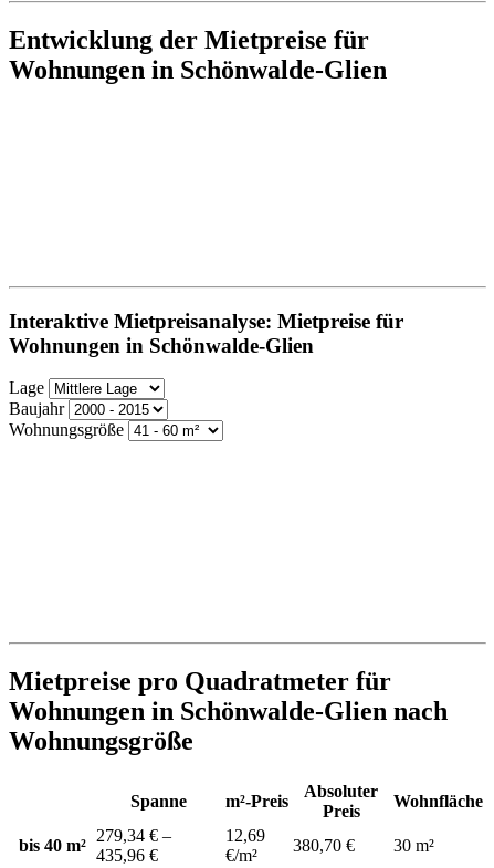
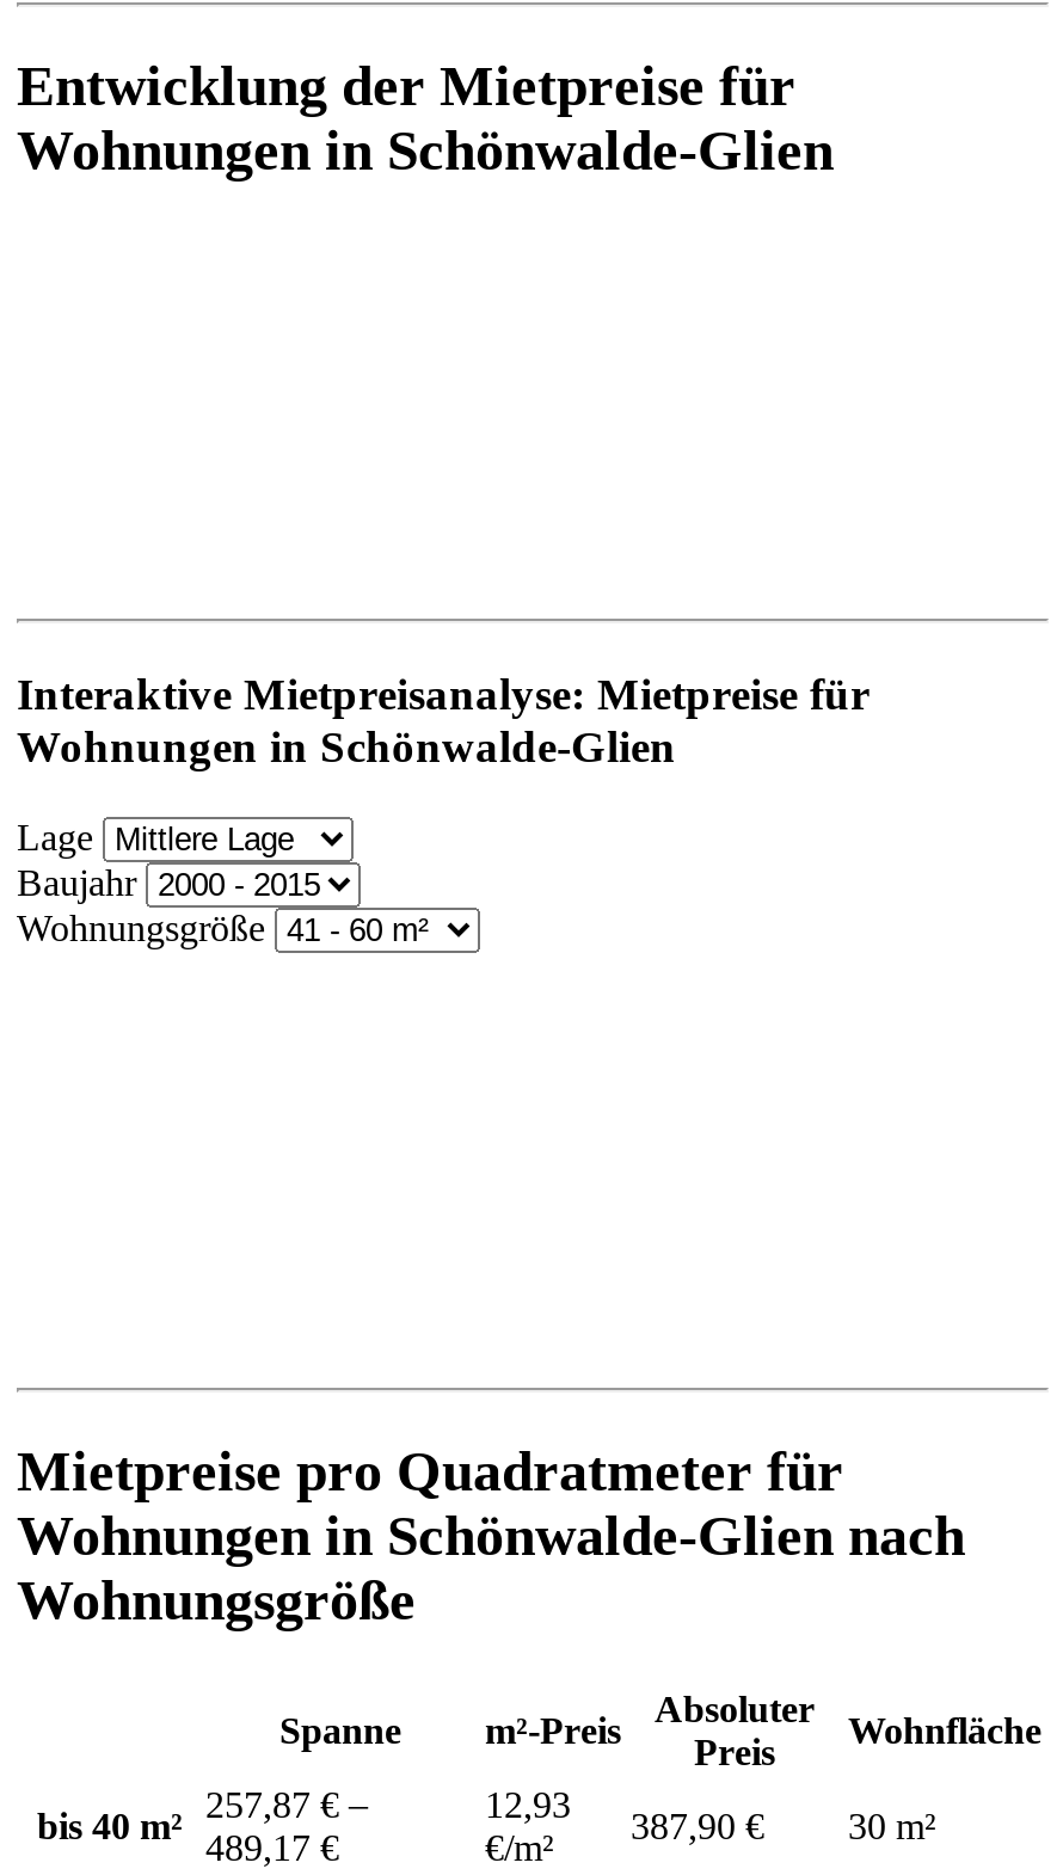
- 279,34 € –
+ 257,87 € –

- 12,69
+ 12,93

- 380,70 €
+ 387,90 €

- 435,96 €
+ 489,17 €
